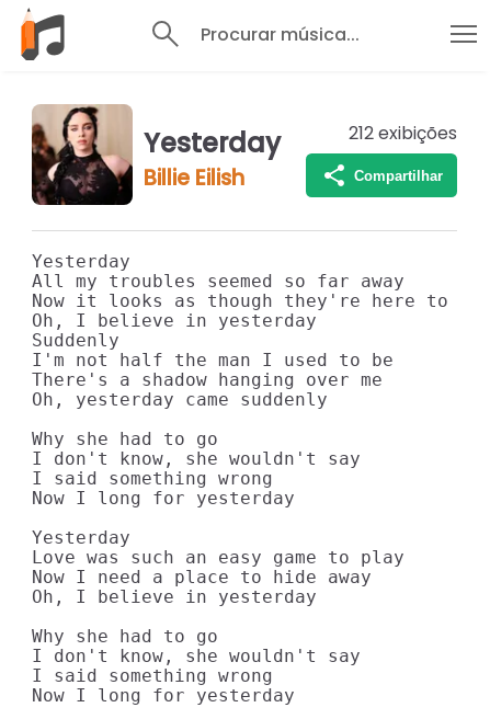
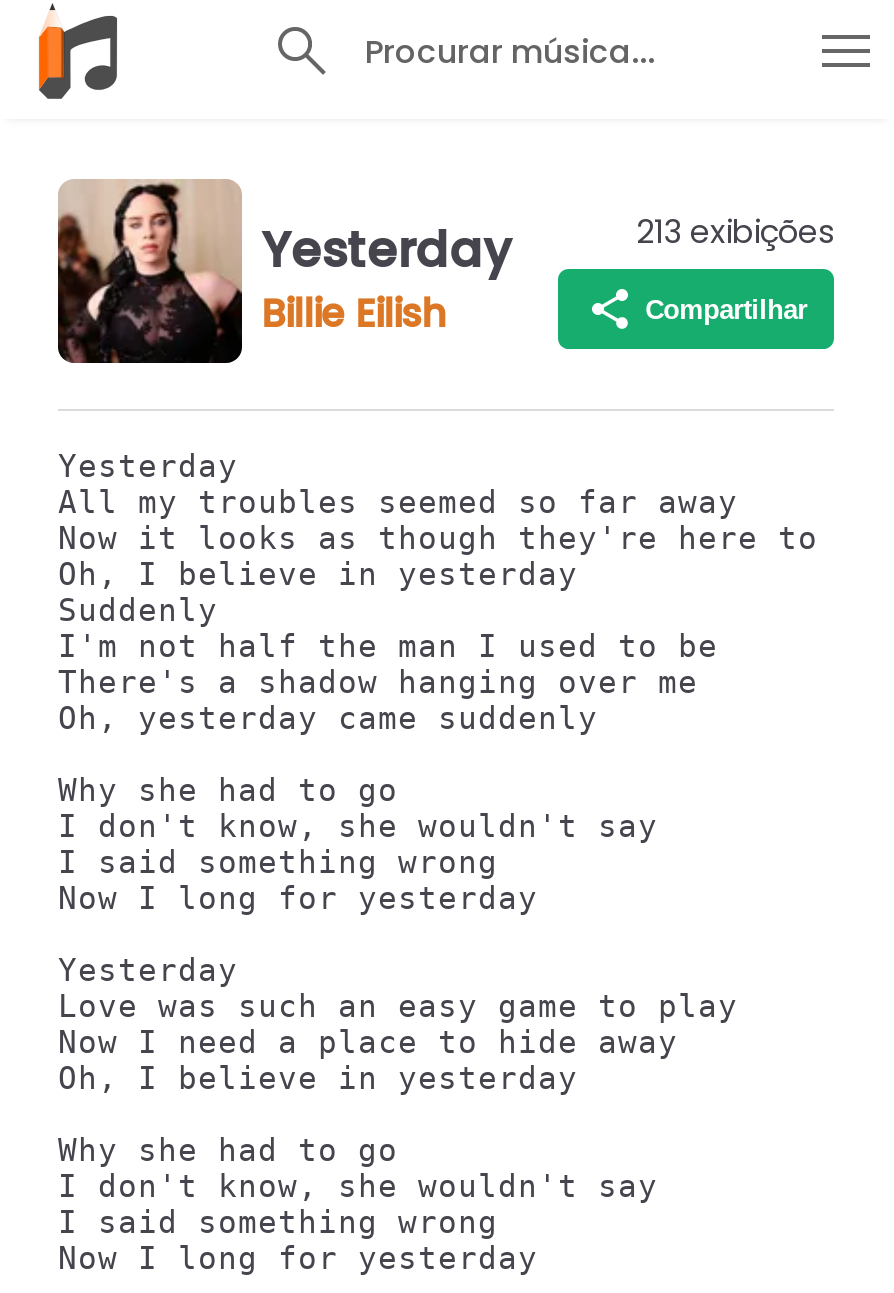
- 212 exibições
+ 213 exibições
